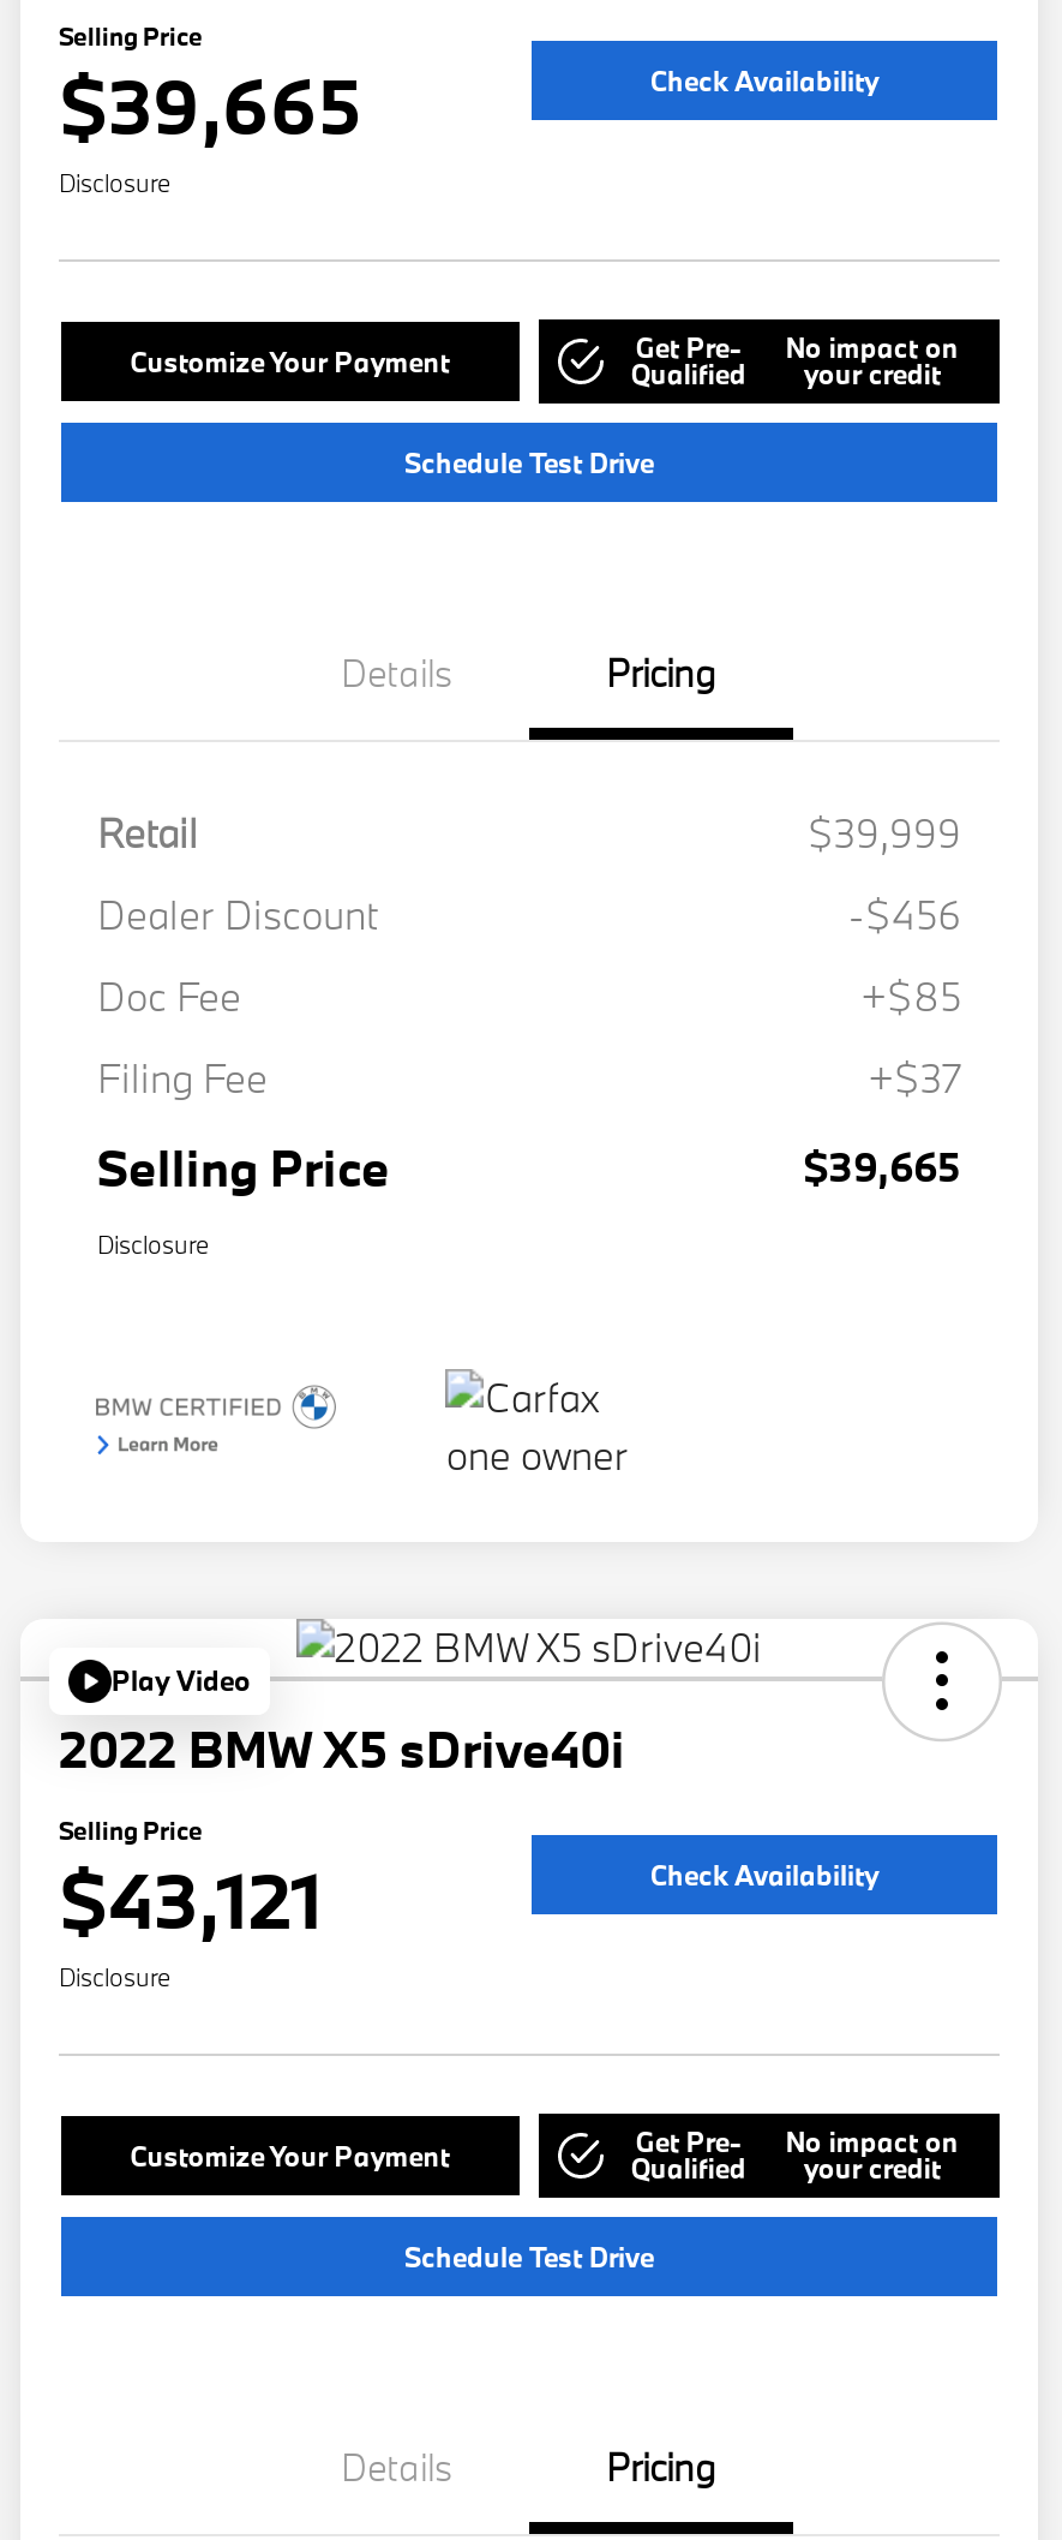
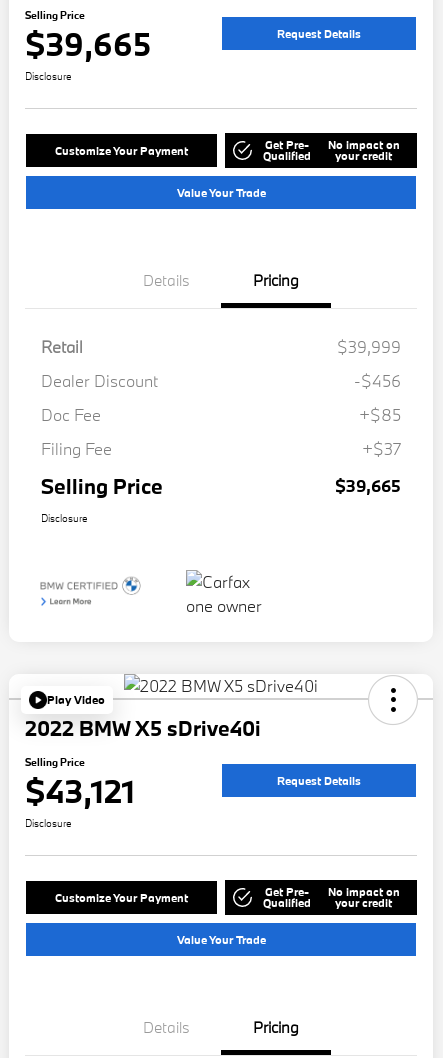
- Check Availability
+ Request Details

- Schedule Test Drive
+ Value Your Trade

- Check Availability
+ Request Details

- Schedule Test Drive
+ Value Your Trade
